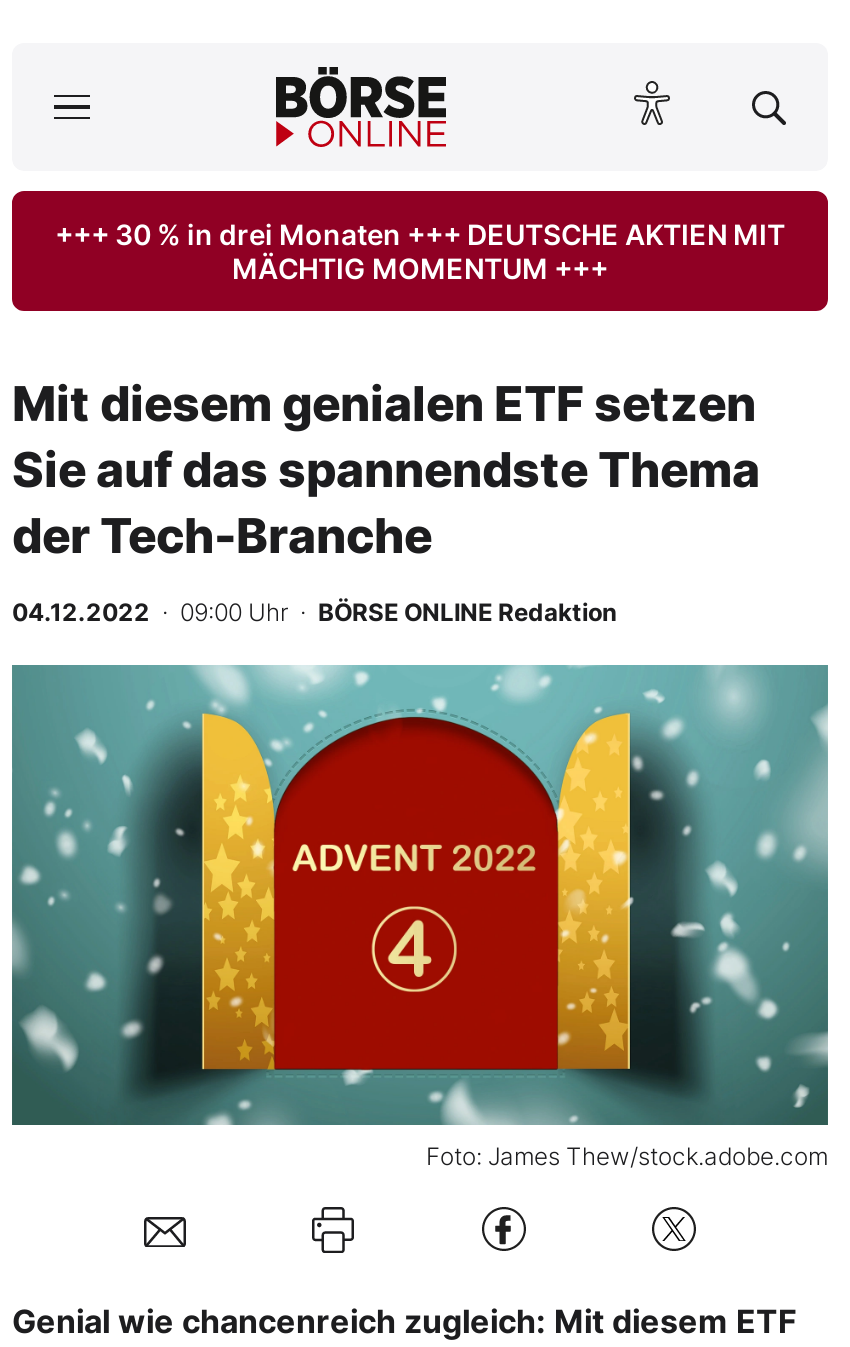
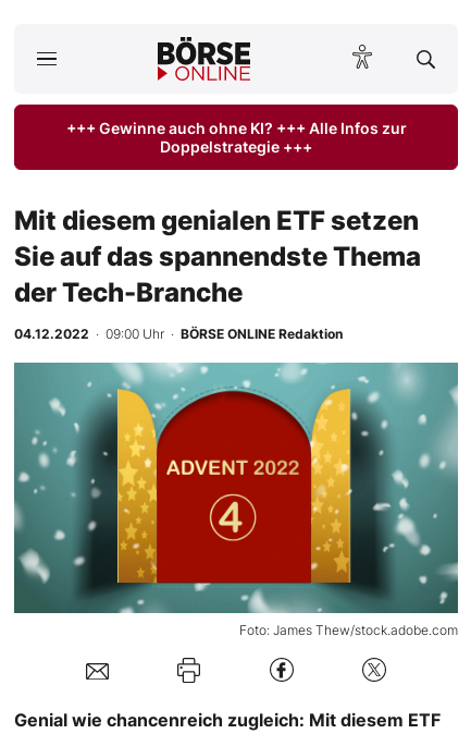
- +++ 30 % in drei Monaten +++ DEUTSCHE AKTIEN MIT
- MÄCHTIG MOMENTUM +++
+ +++ Gewinne auch ohne KI? +++ Alle Infos zur
+ Doppelstrategie +++
